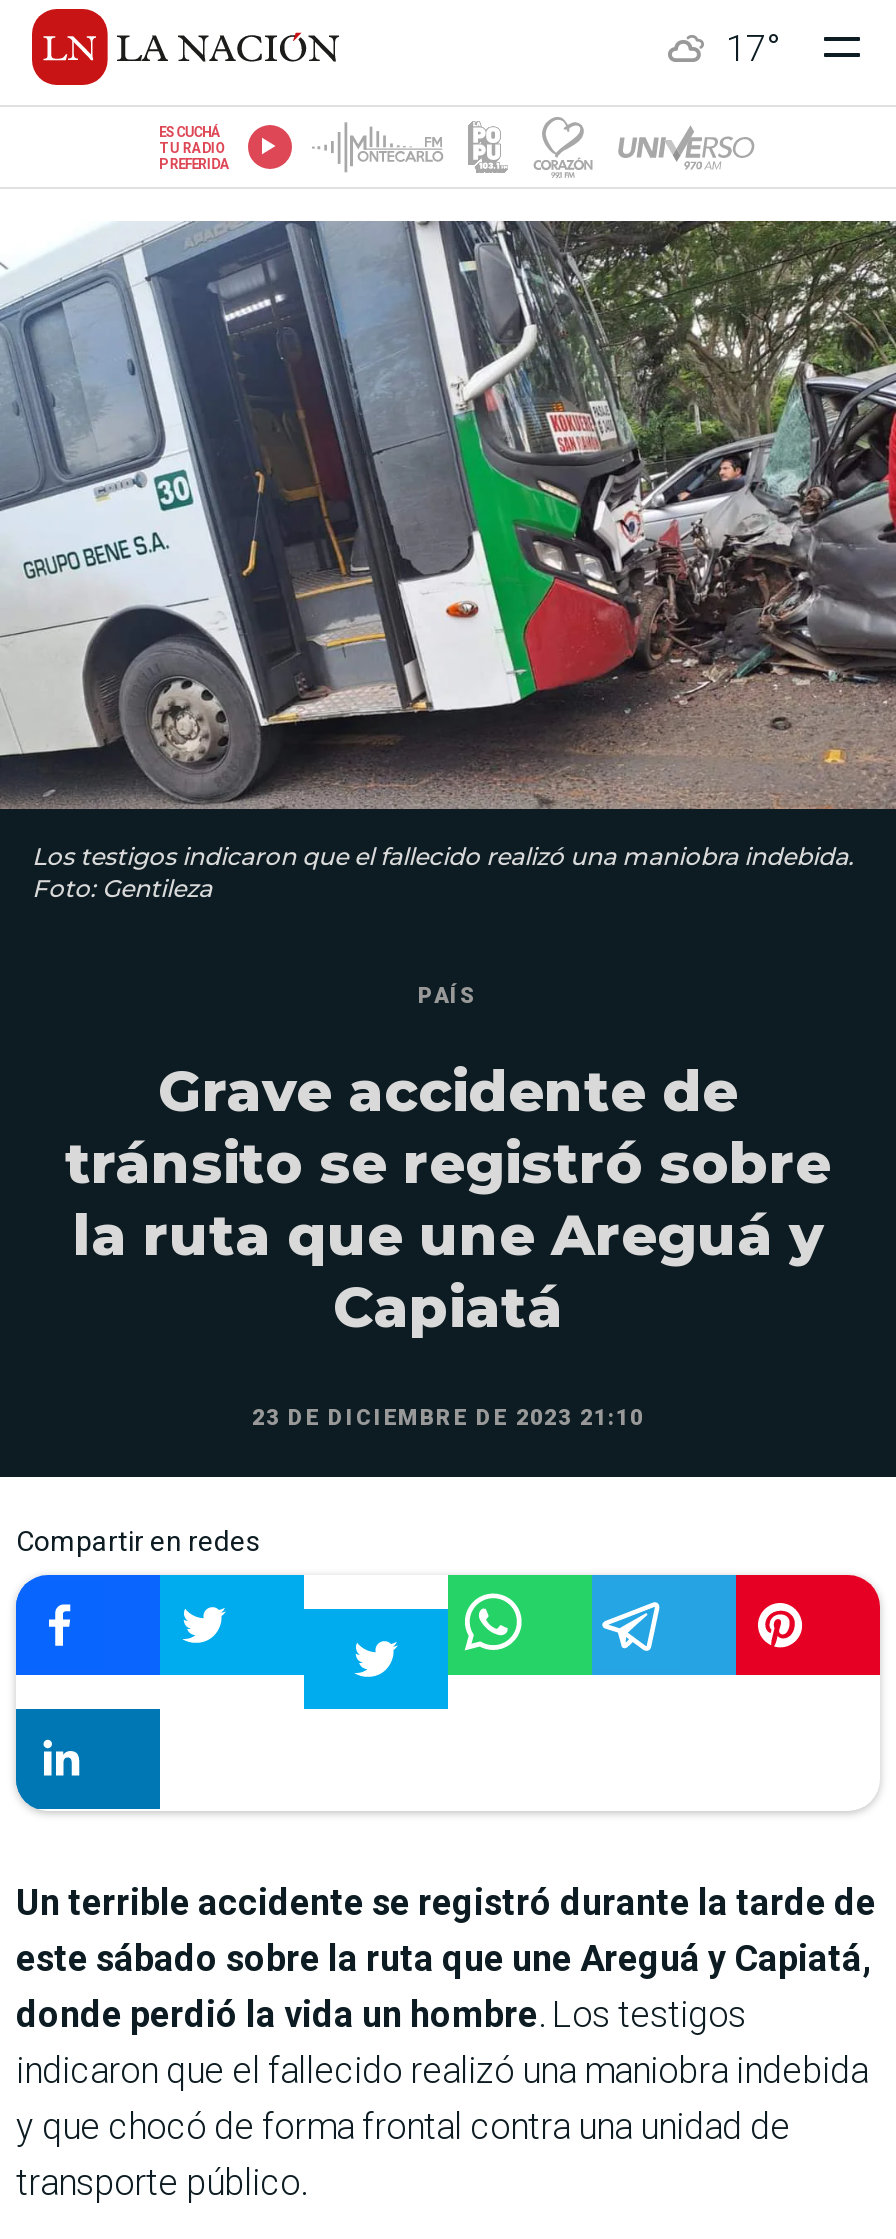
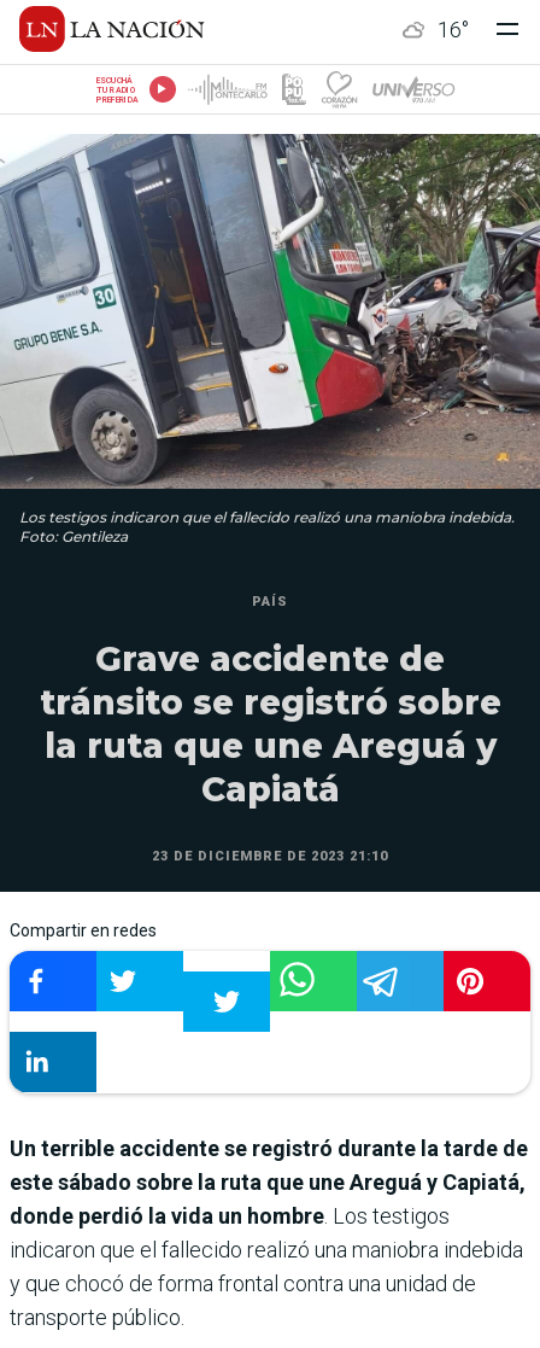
- 17°
+ 16°
